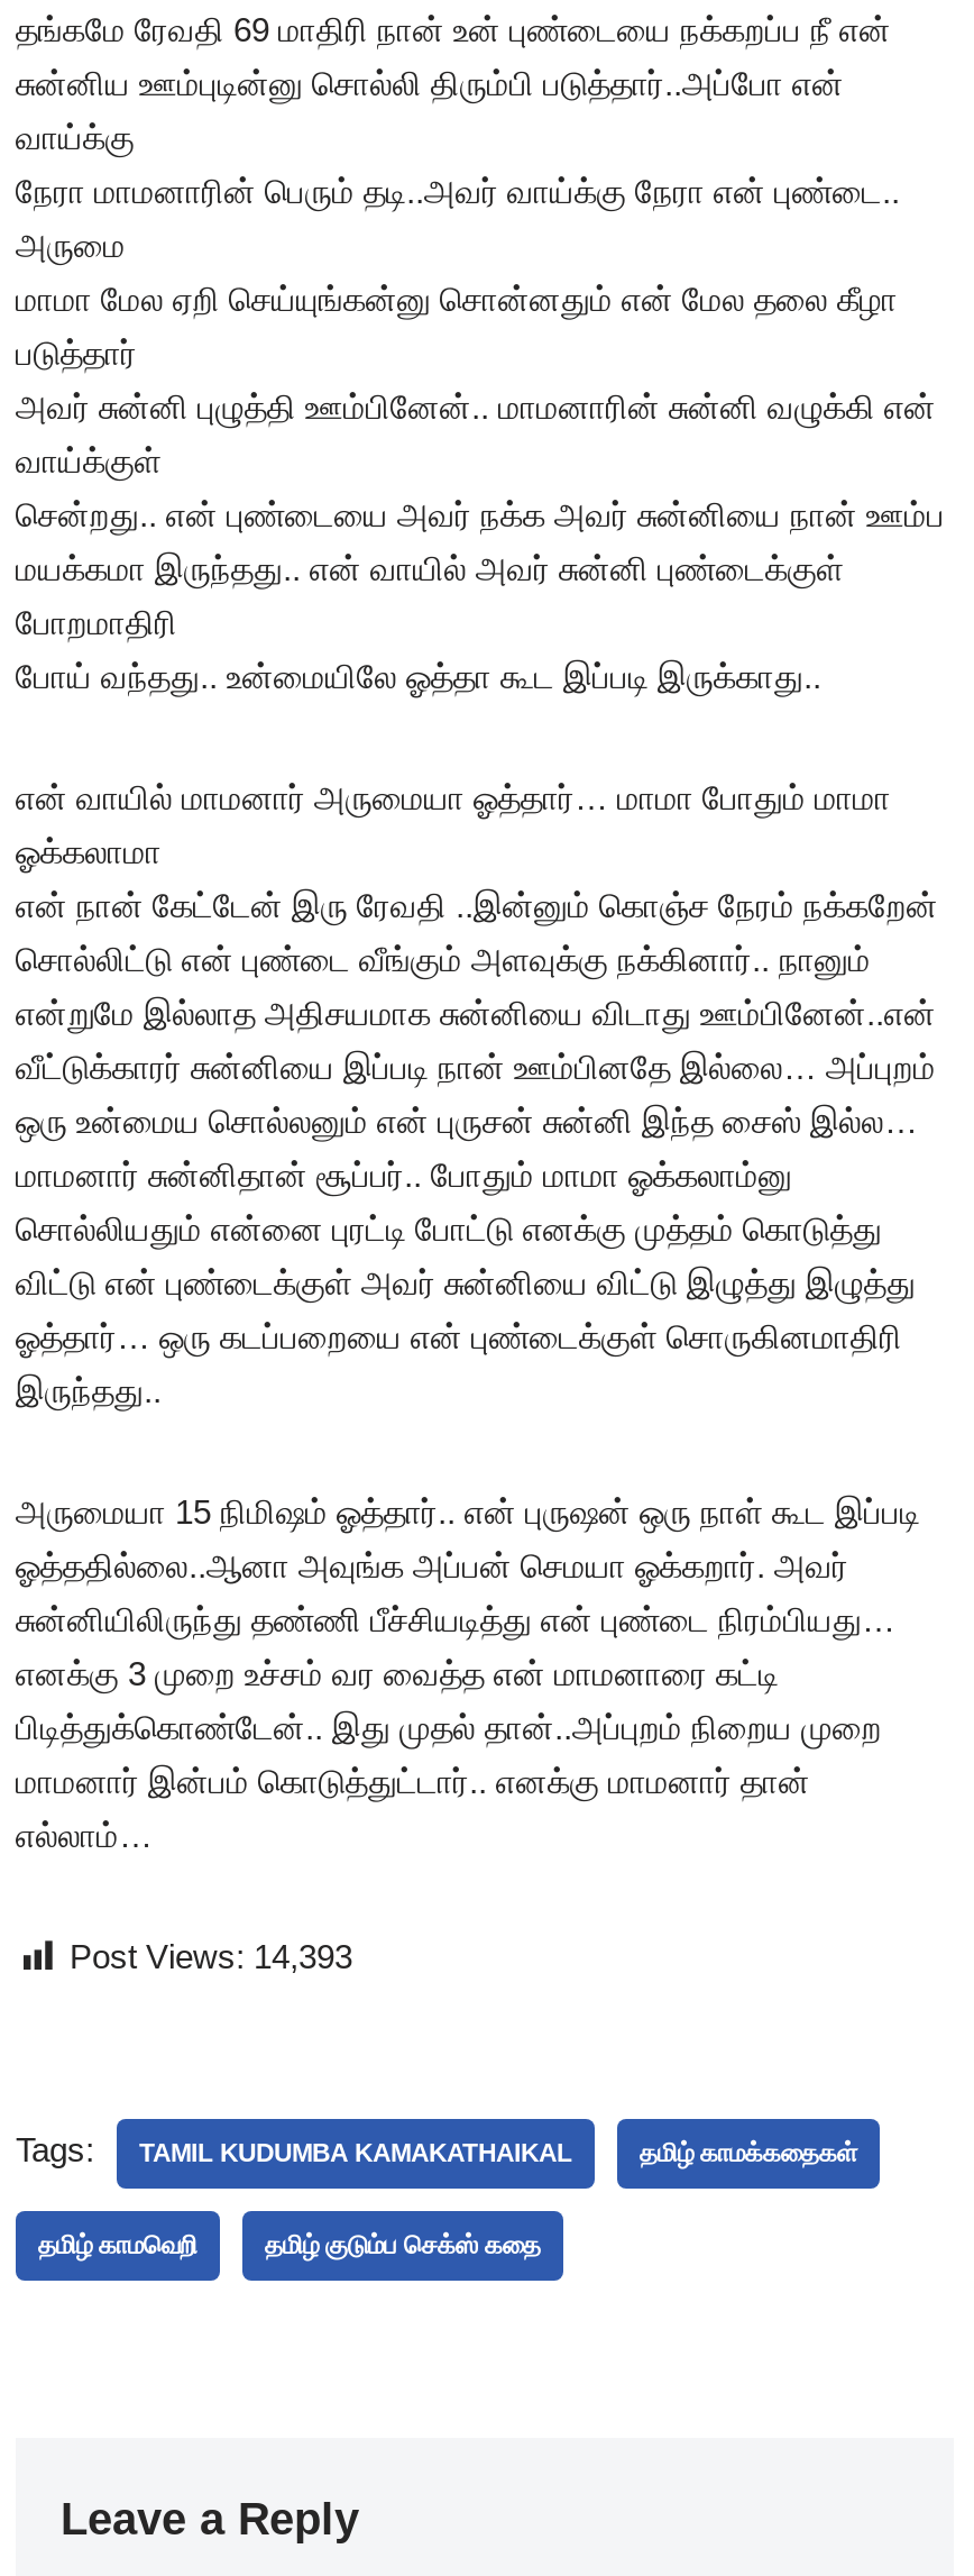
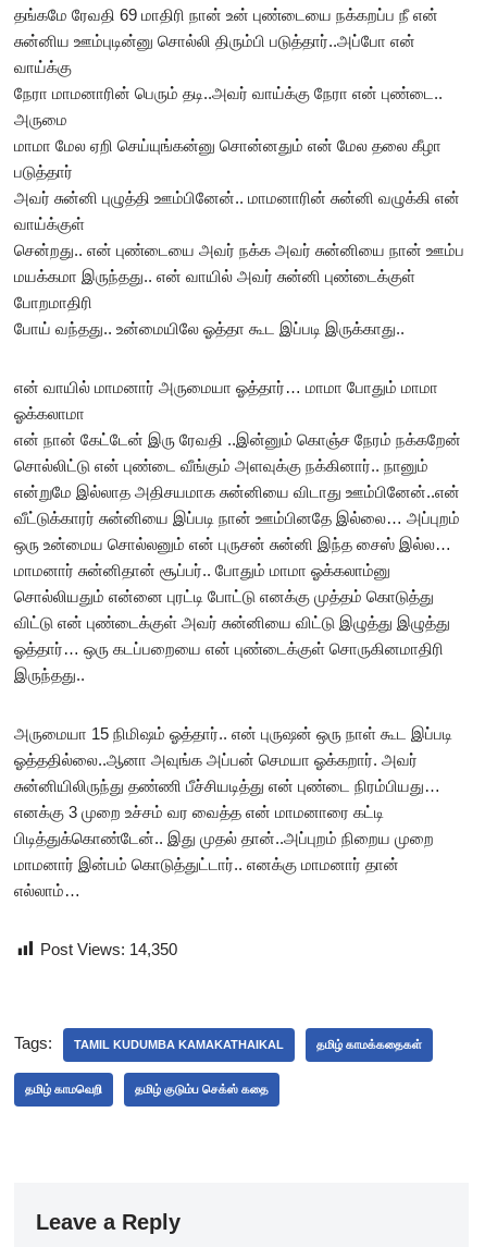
- Post Views: 14,393
+ Post Views: 14,350
